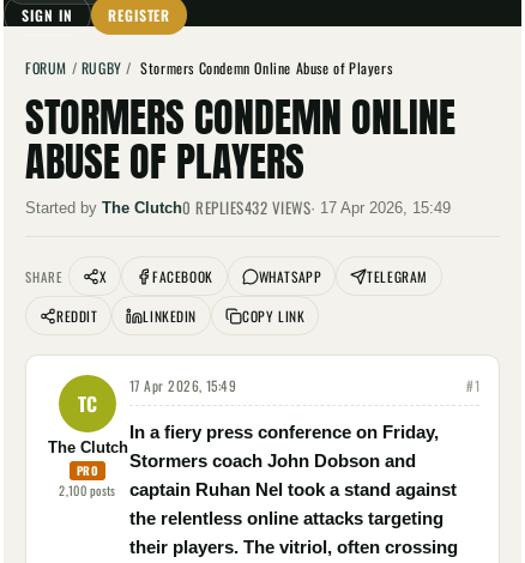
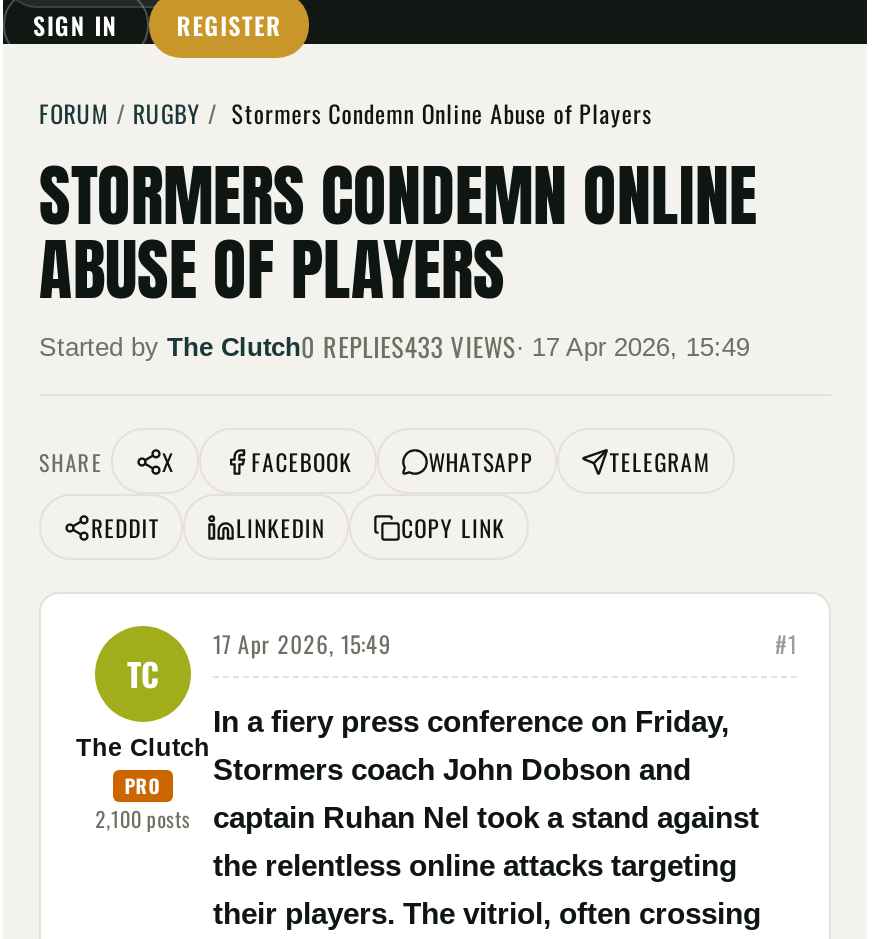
- Started by The Clutch0 REPLIES432 VIEWS · 17 Apr 2026, 15:49
+ Started by The Clutch0 REPLIES433 VIEWS · 17 Apr 2026, 15:49
